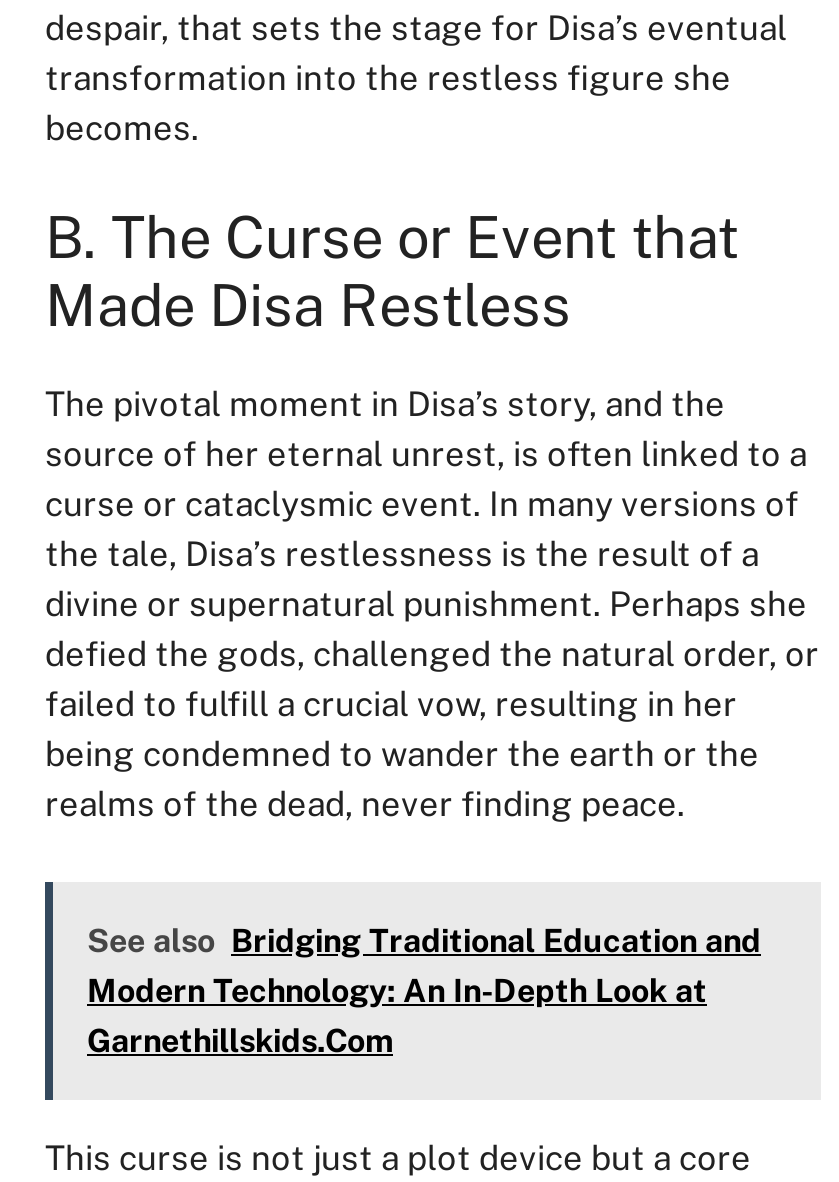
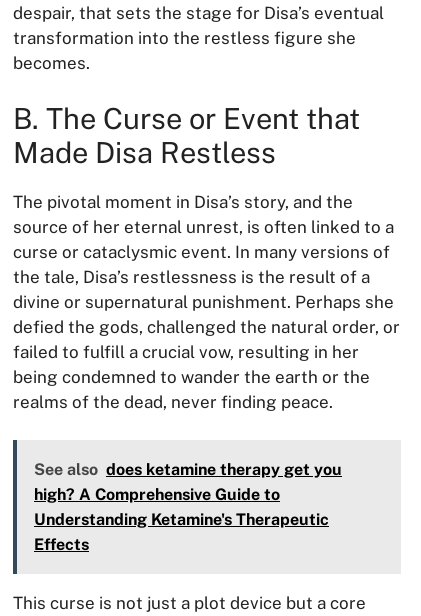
- See also Bridging Traditional Education and
- Modern Technology: An In-Depth Look at
- Garnethillskids.Com
+ See also does ketamine therapy get you
+ high? A Comprehensive Guide to
+ Understanding Ketamine's Therapeutic
+ Effects
